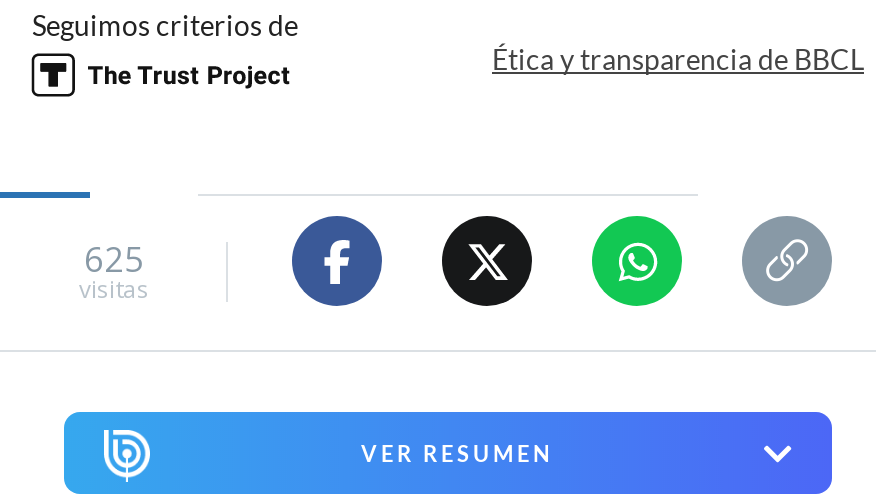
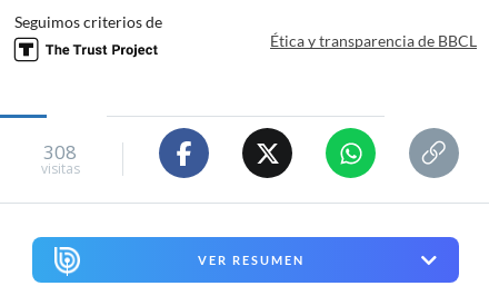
- 625
+ 308
